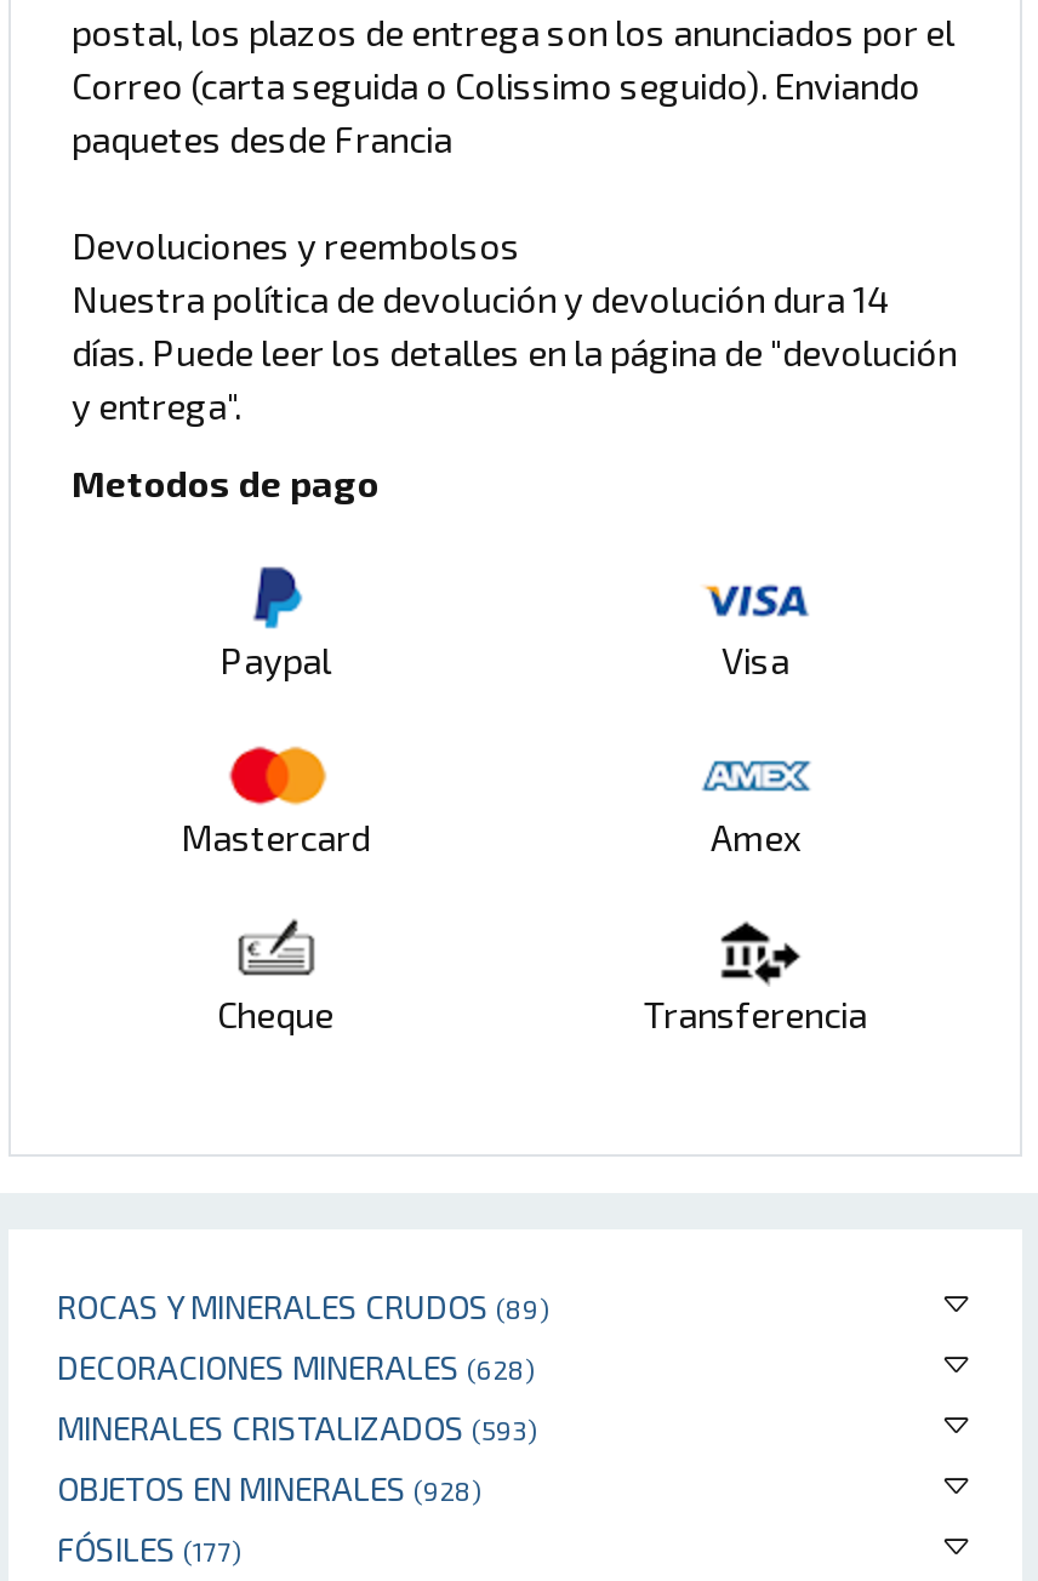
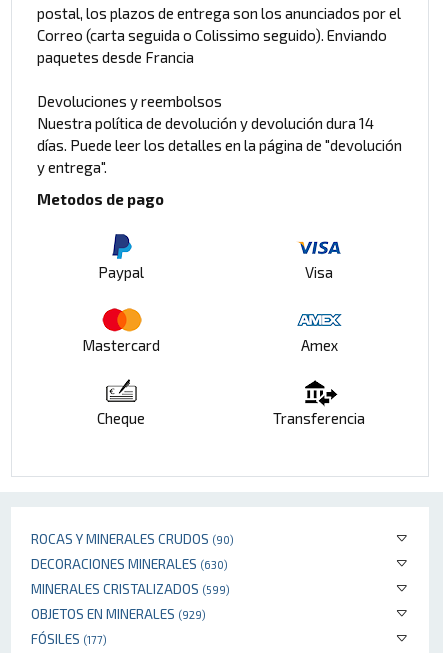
- ROCAS Y MINERALES CRUDOS (89)
+ ROCAS Y MINERALES CRUDOS (90)

- DECORACIONES MINERALES (628)
+ DECORACIONES MINERALES (630)

- MINERALES CRISTALIZADOS (593)
+ MINERALES CRISTALIZADOS (599)

- OBJETOS EN MINERALES (928)
+ OBJETOS EN MINERALES (929)
